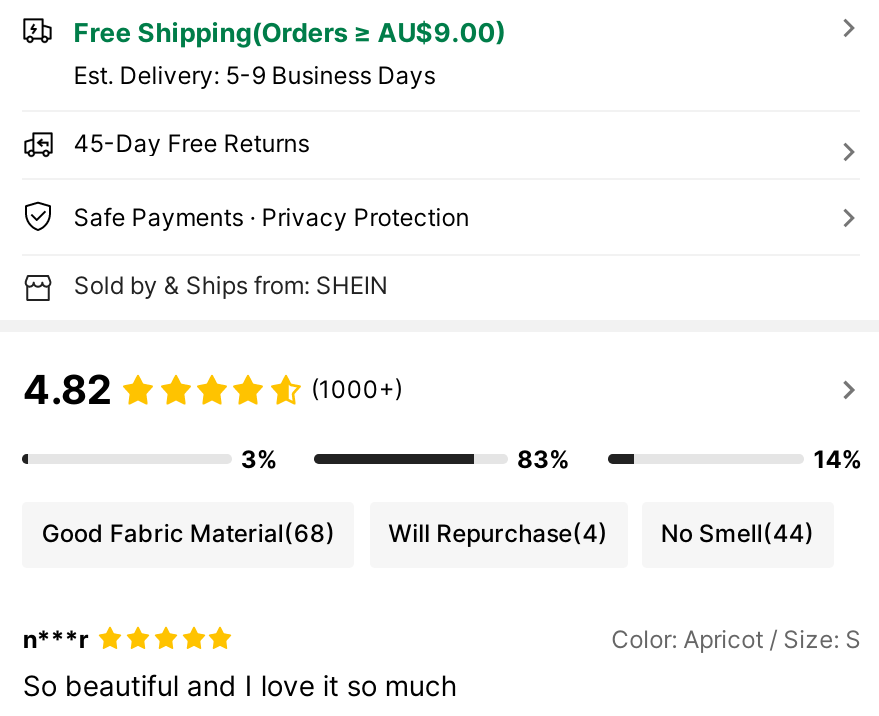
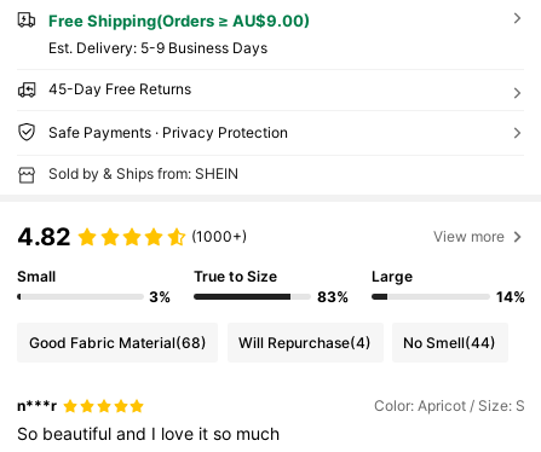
+ View more
+ Small

+ True to Size

+ Large
